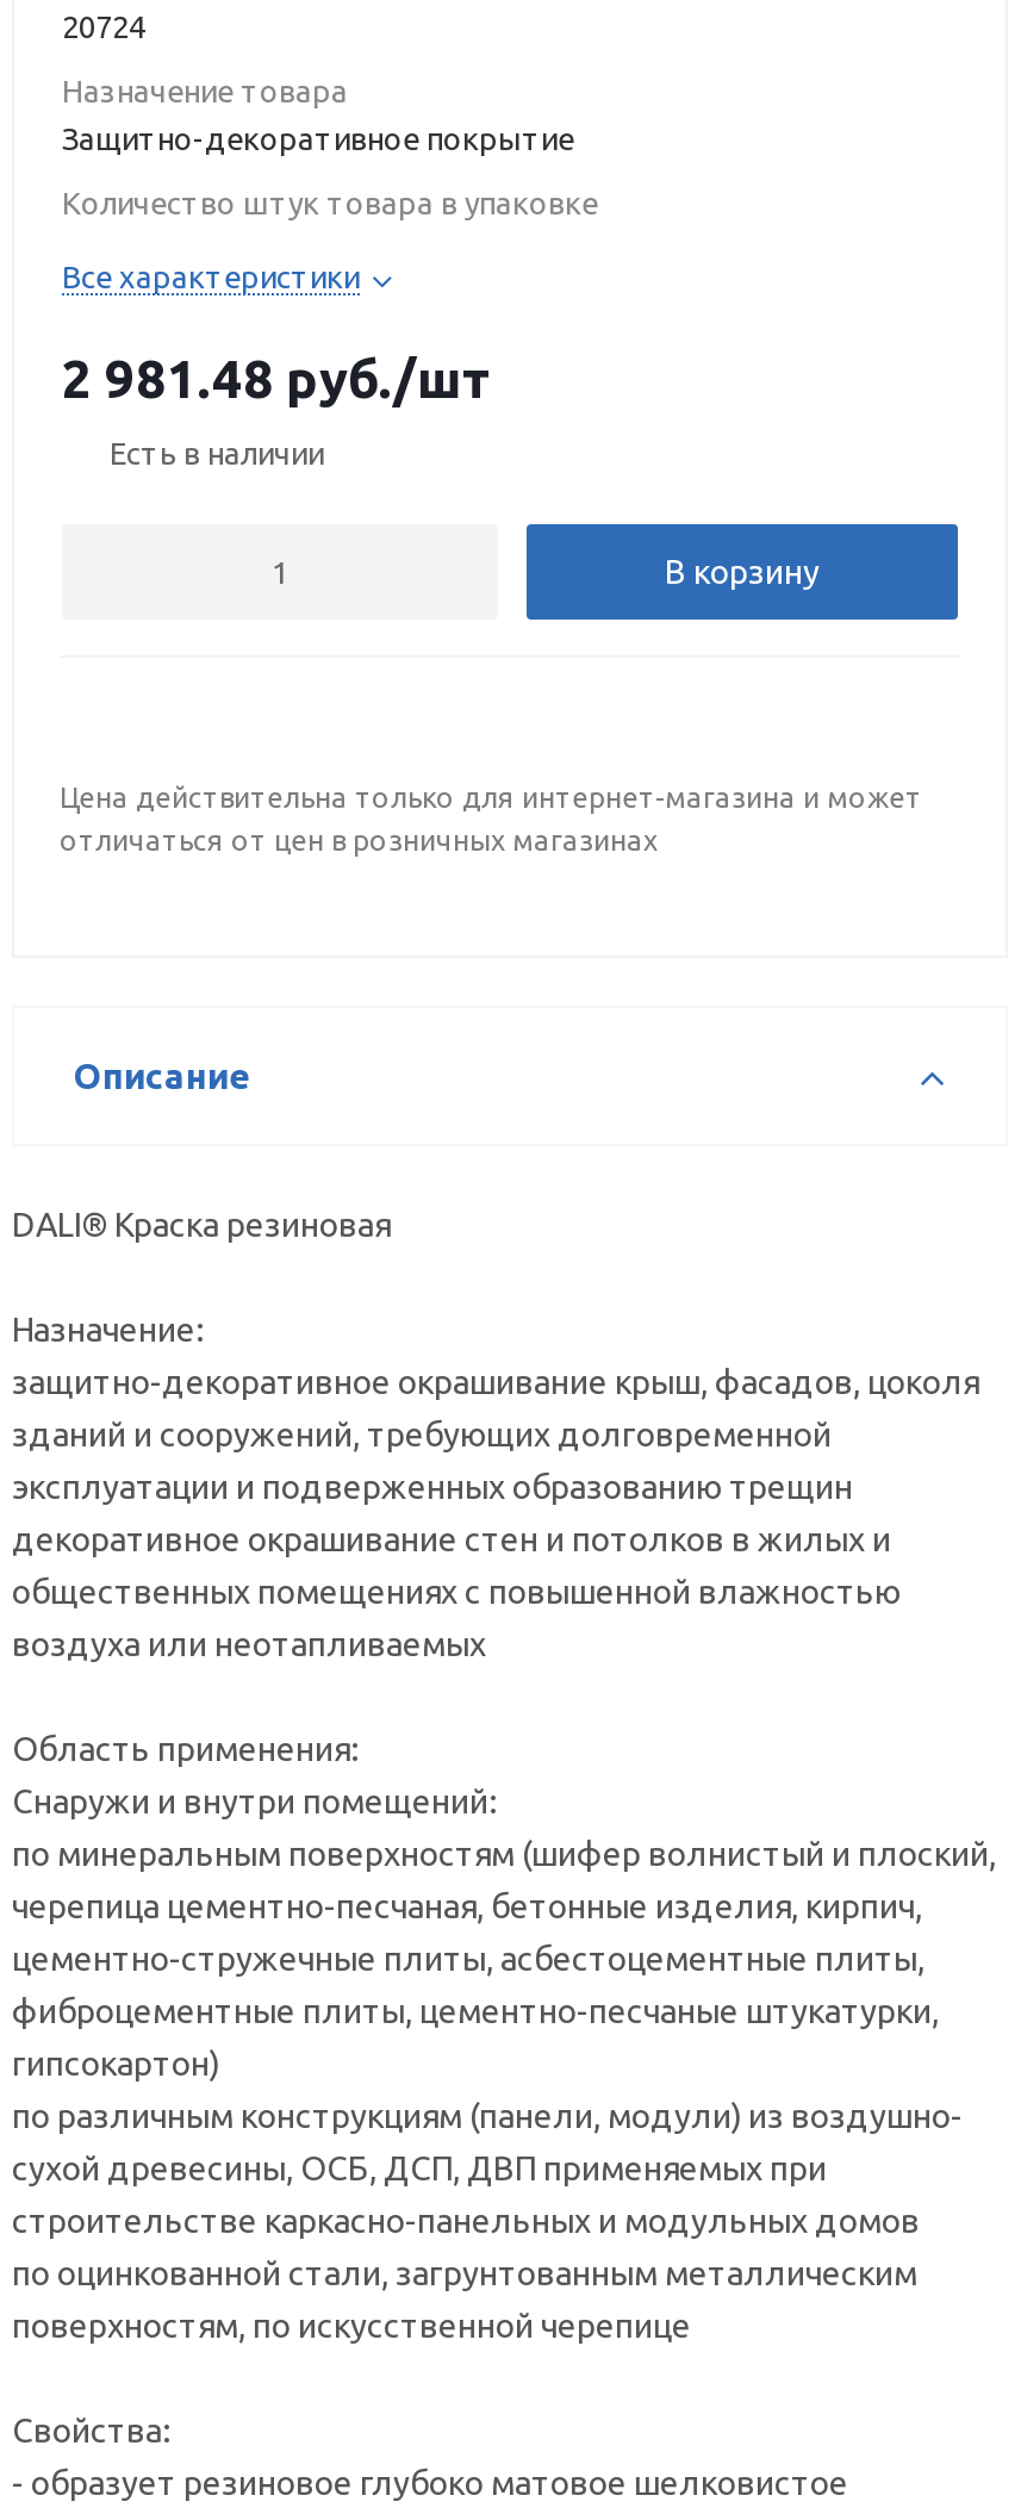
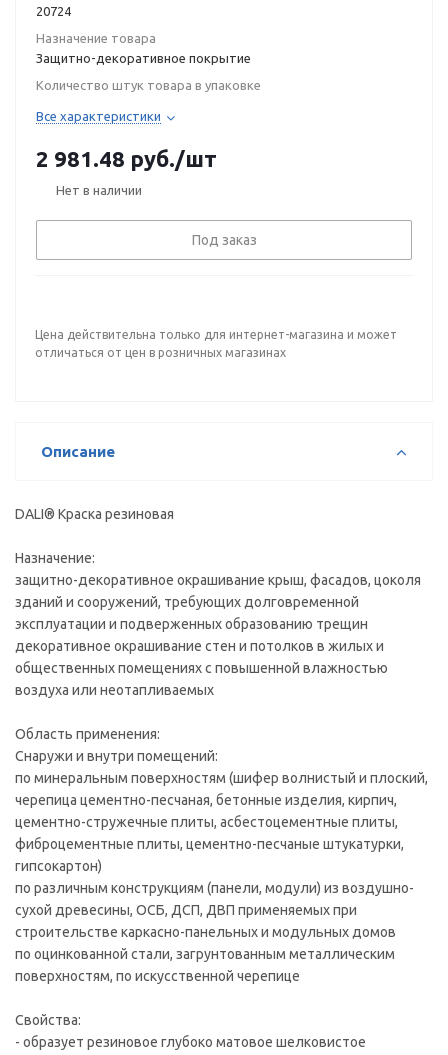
- Есть в наличии
+ Нет в наличии

- В корзину
+ Под заказ
